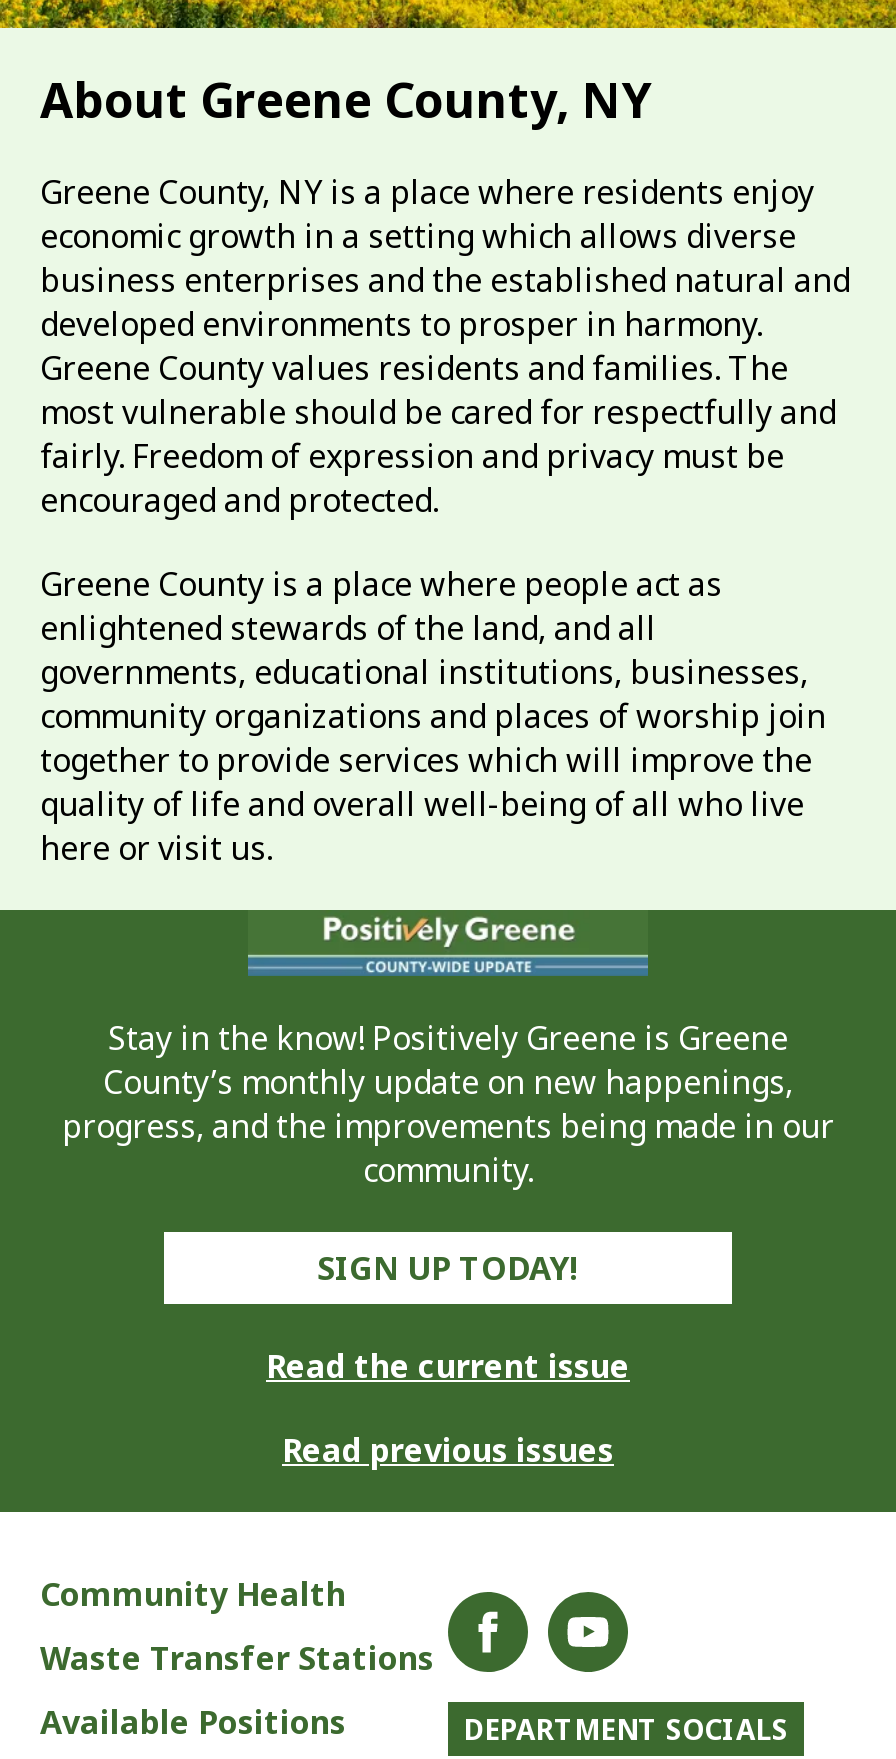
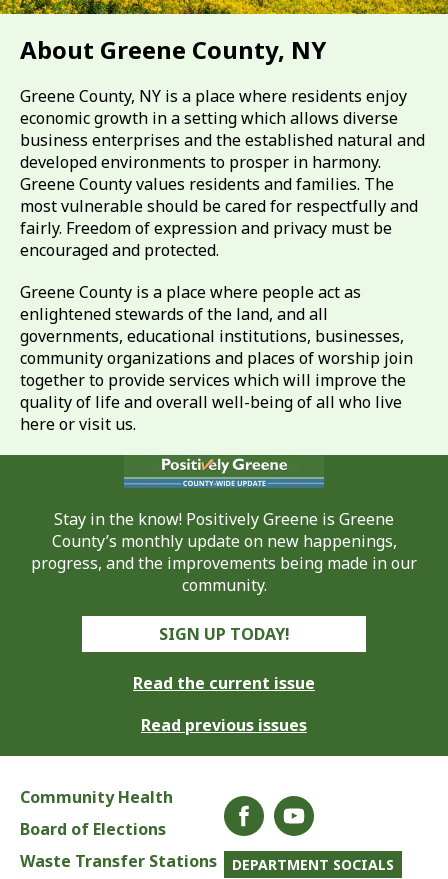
+ Board of Elections

moved down: Waste Transfer Stations

- Available Positions
